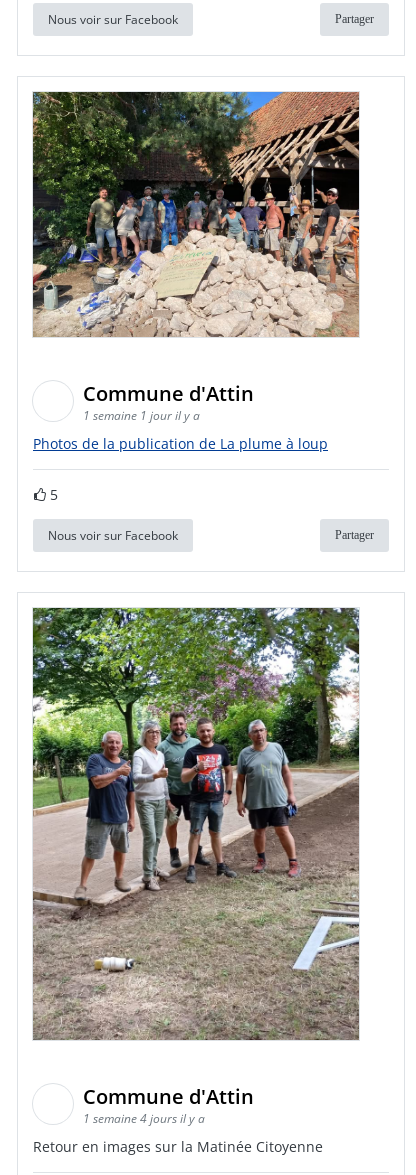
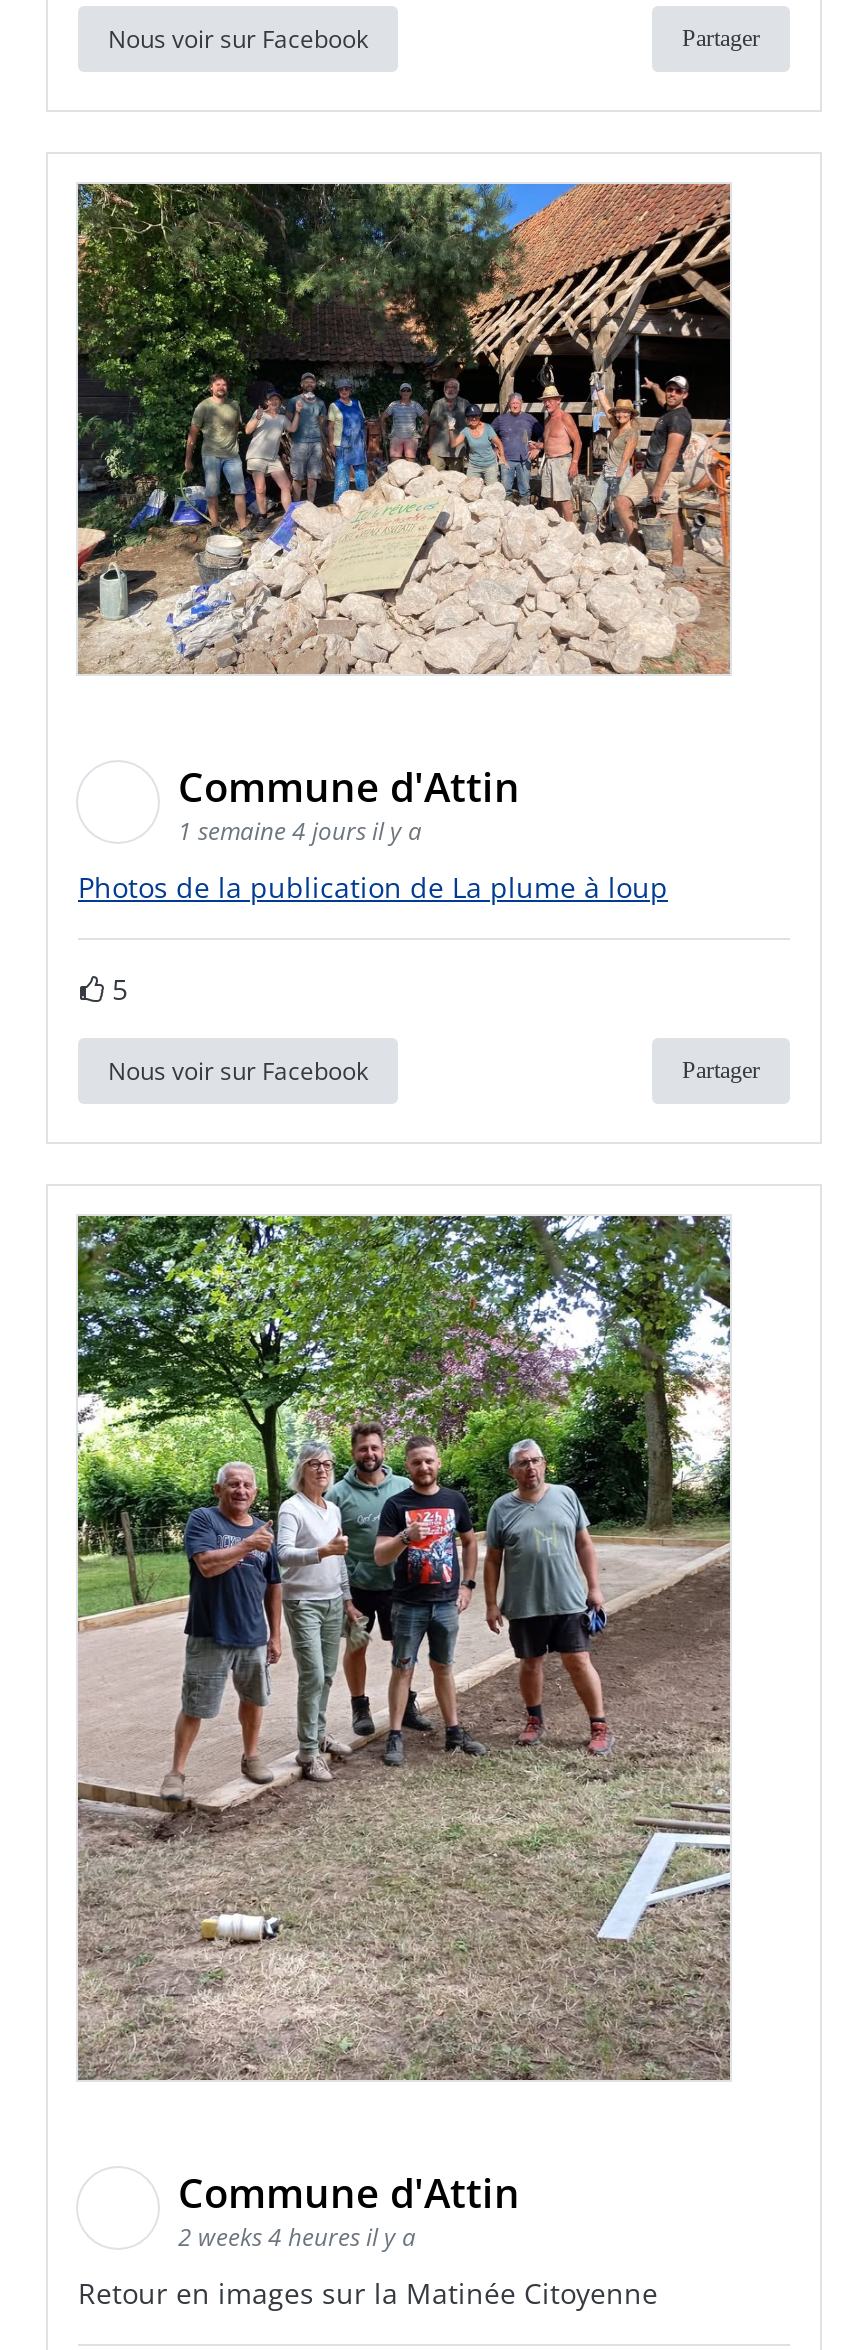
- 1 semaine 1 jour il y a

moved up: 1 semaine 4 jours il y a

+ 2 weeks 4 heures il y a
